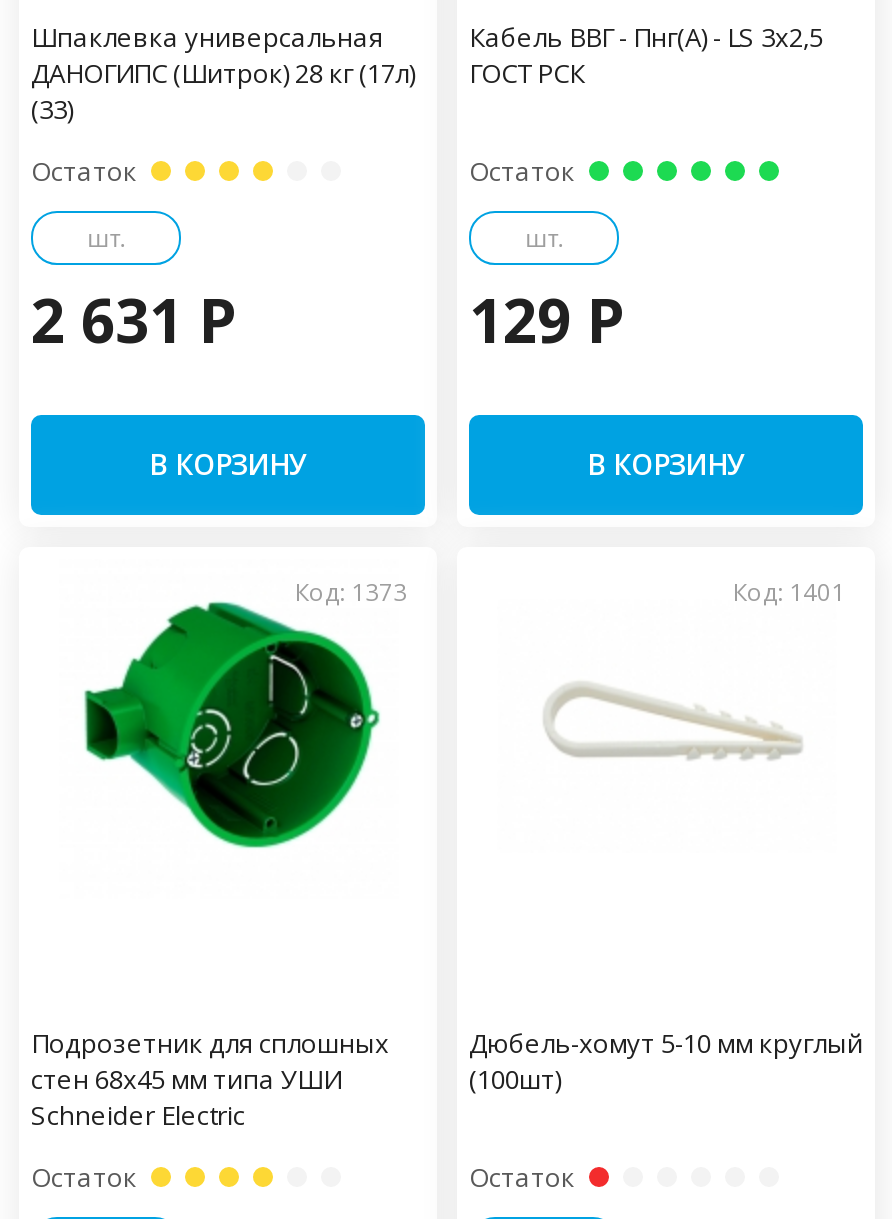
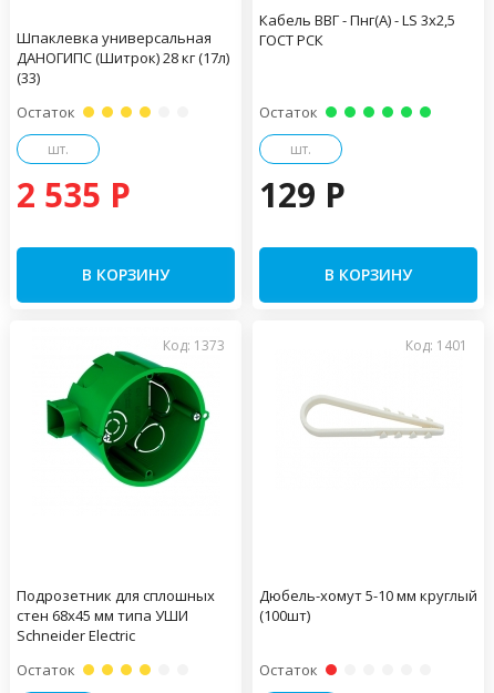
- 2 631 P
+ 2 535 P
